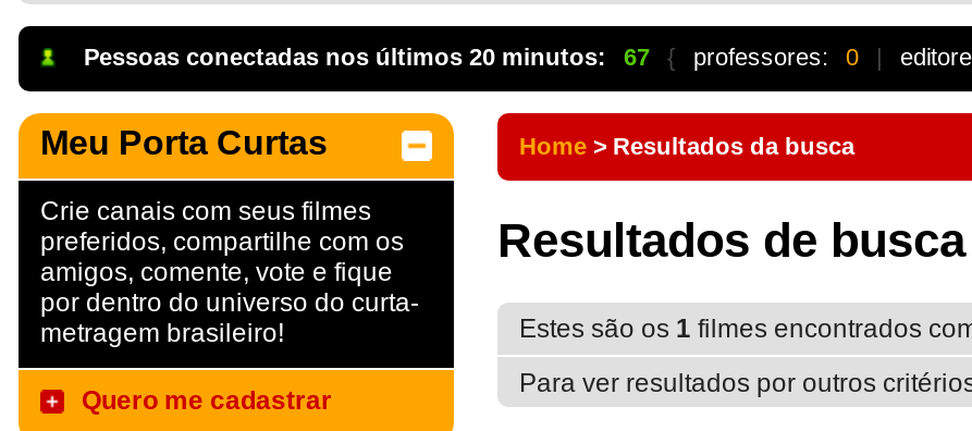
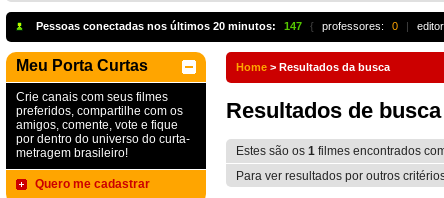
- 67
+ 147
